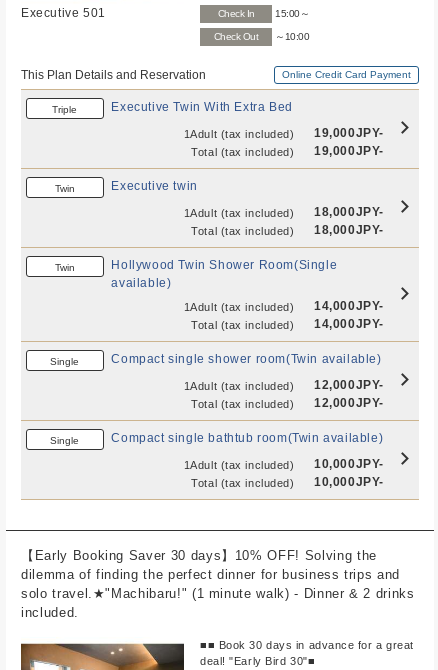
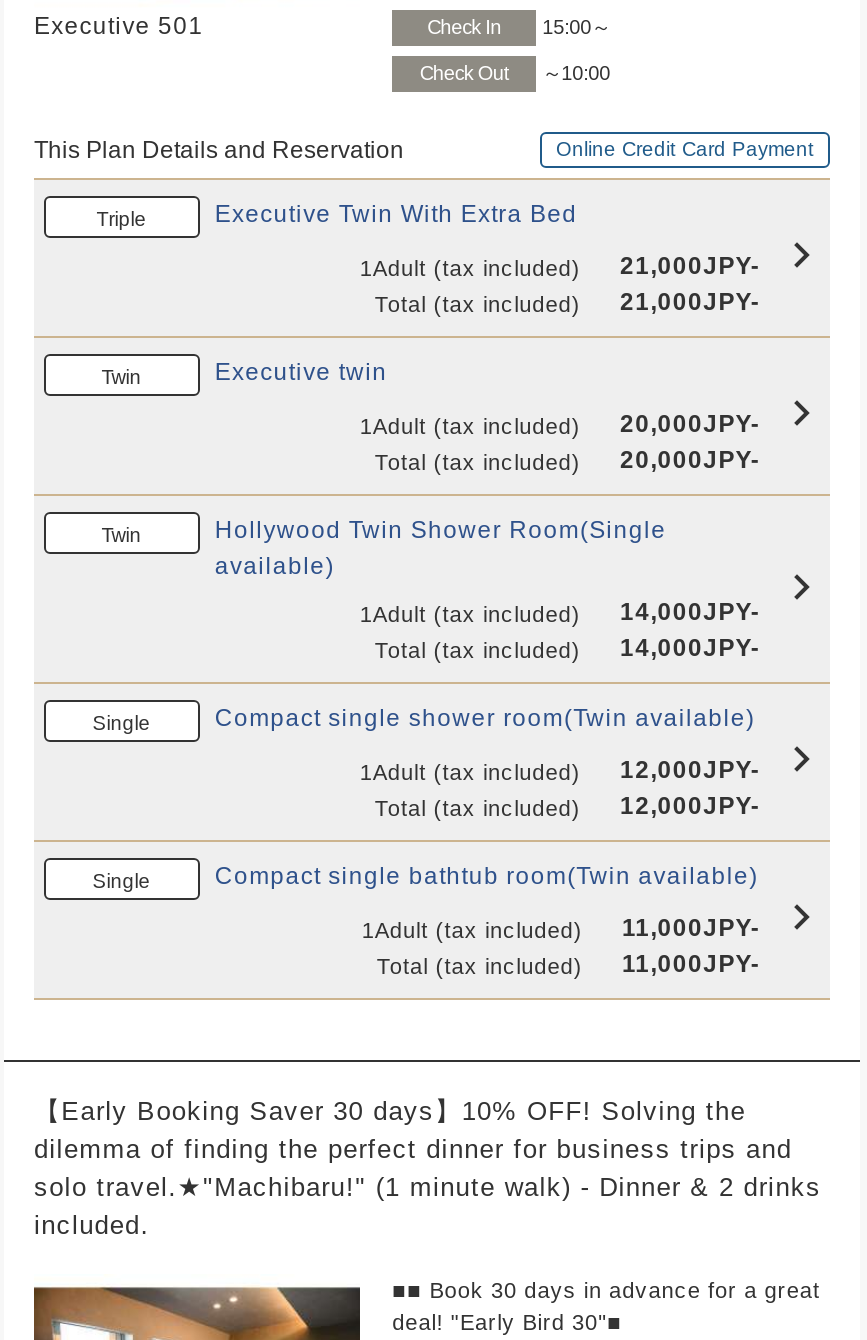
- 1Adult (tax included) 19,000JPY-
+ 1Adult (tax included) 21,000JPY-

- Total (tax included) 19,000JPY-
+ Total (tax included) 21,000JPY-

- 1Adult (tax included) 18,000JPY-
+ 1Adult (tax included) 20,000JPY-

- Total (tax included) 18,000JPY-
+ Total (tax included) 20,000JPY-

- 1Adult (tax included) 10,000JPY-
+ 1Adult (tax included) 11,000JPY-

- Total (tax included) 10,000JPY-
+ Total (tax included) 11,000JPY-
